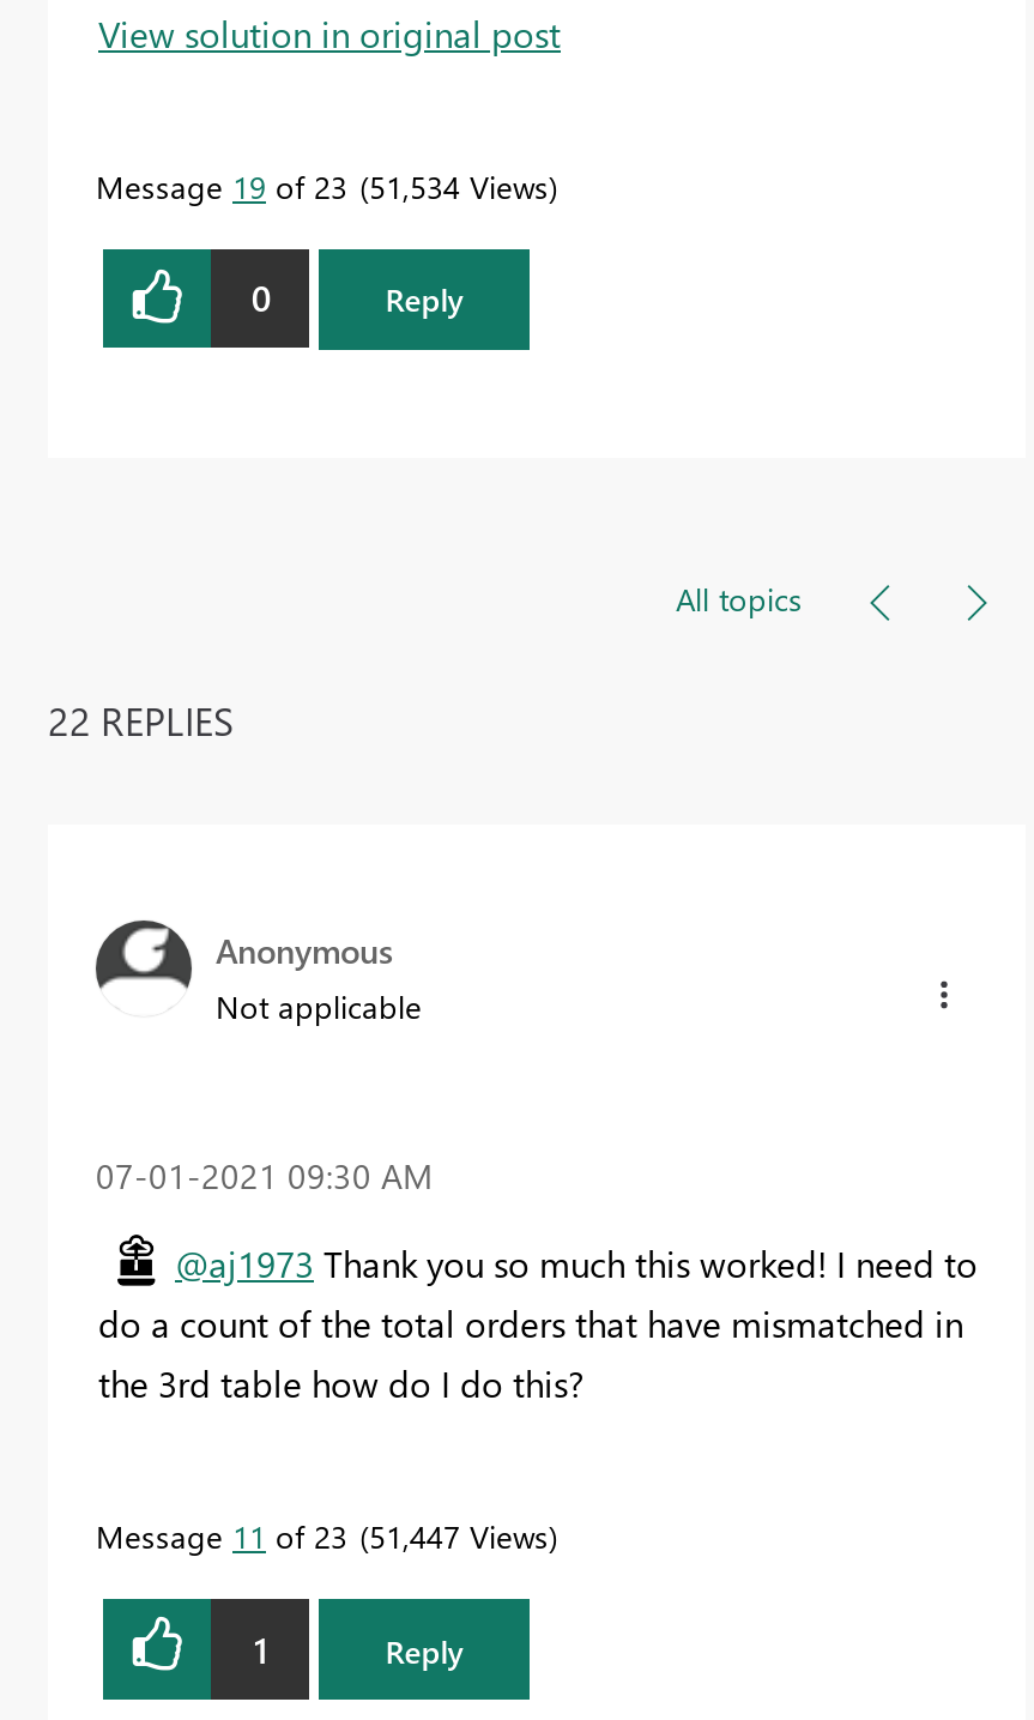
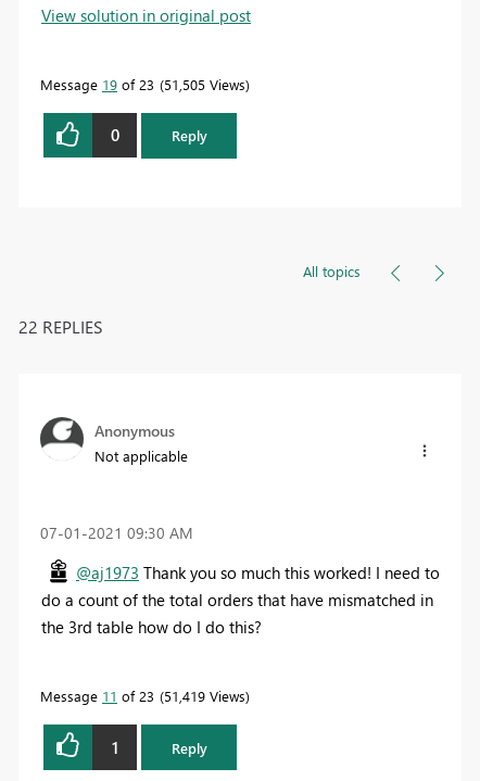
- Message 19 of 23 51,534 Views
+ Message 19 of 23 51,505 Views

- Message 11 of 23 51,447 Views
+ Message 11 of 23 51,419 Views
